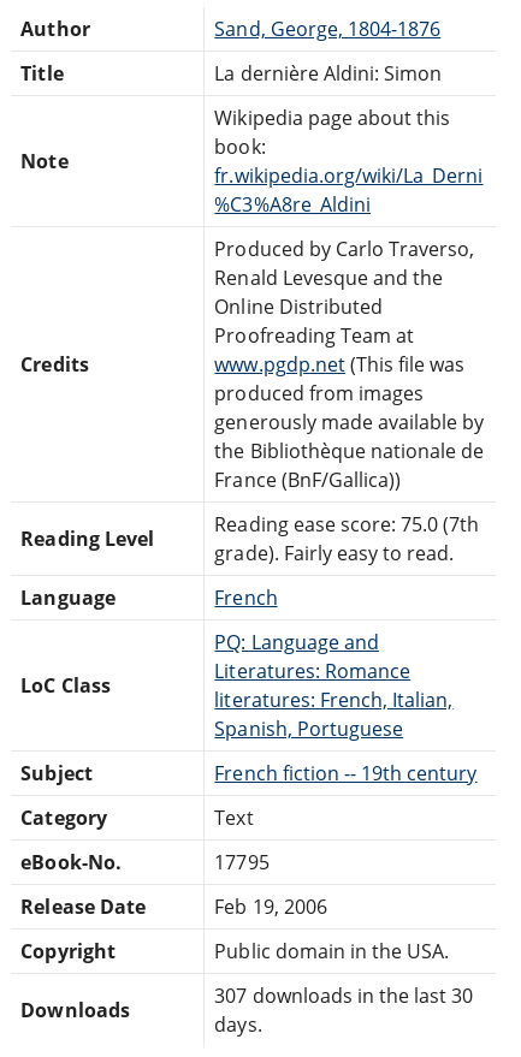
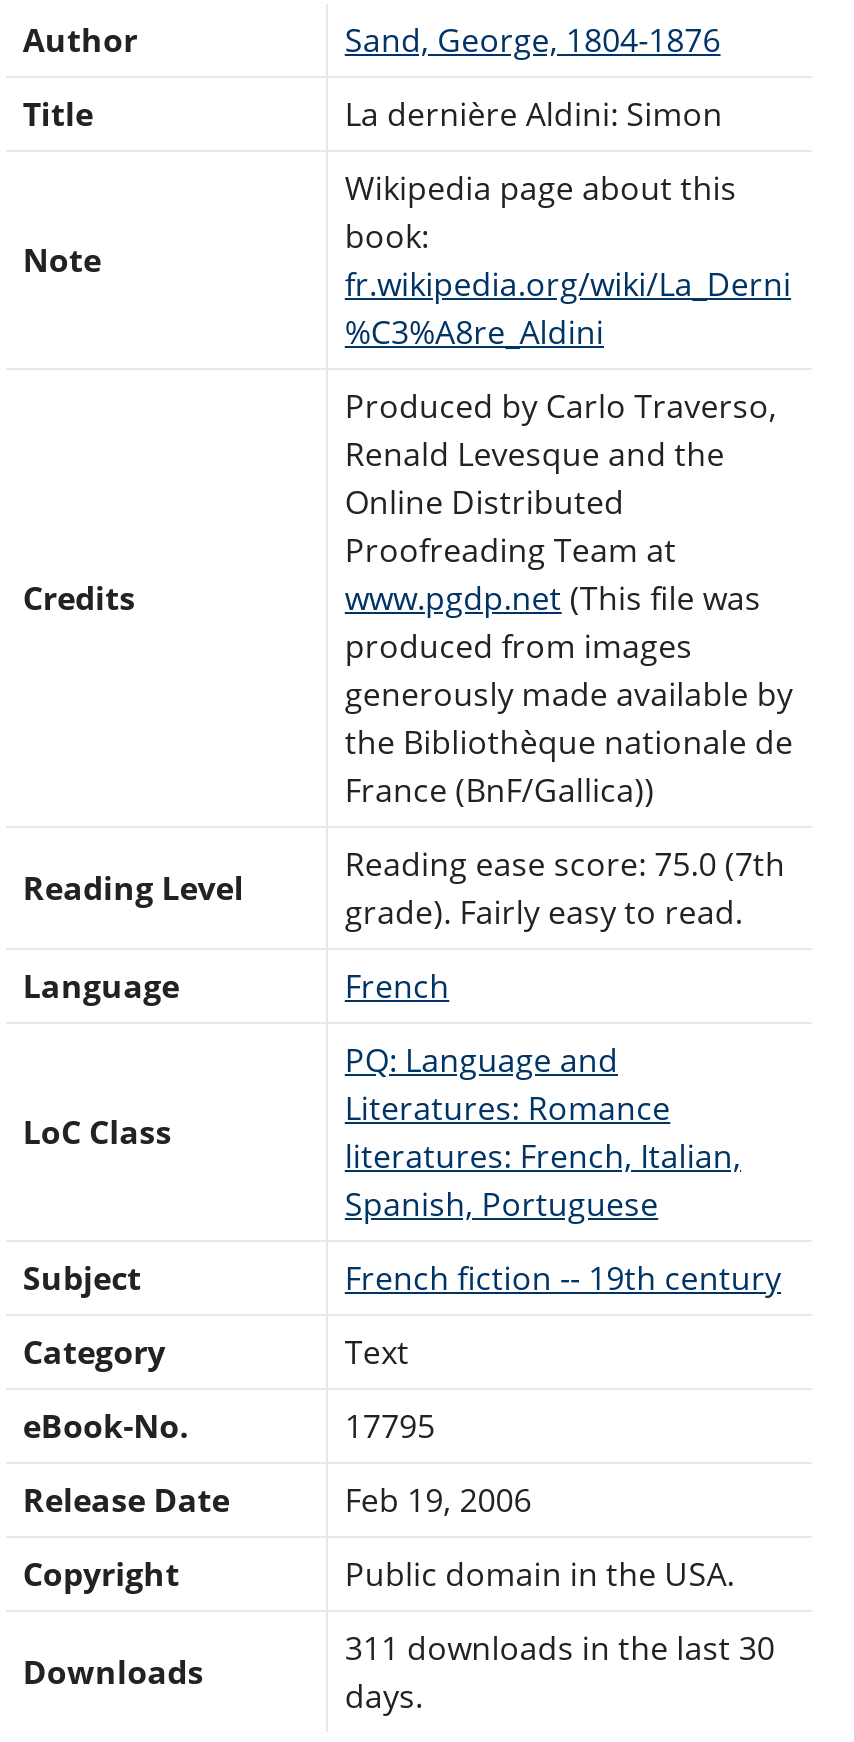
- 307 downloads in the last 30
+ 311 downloads in the last 30
